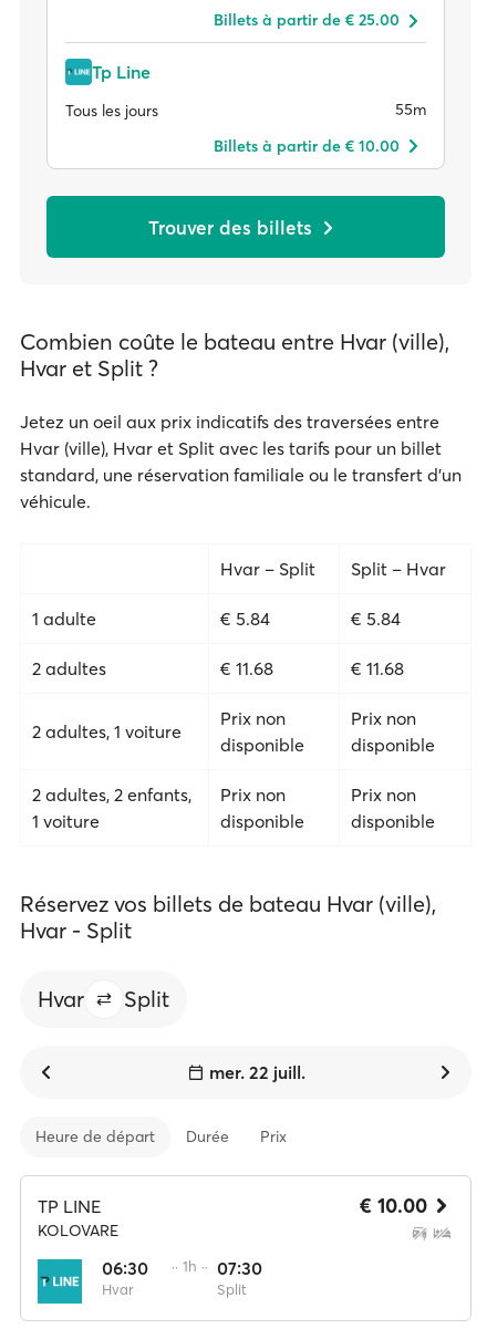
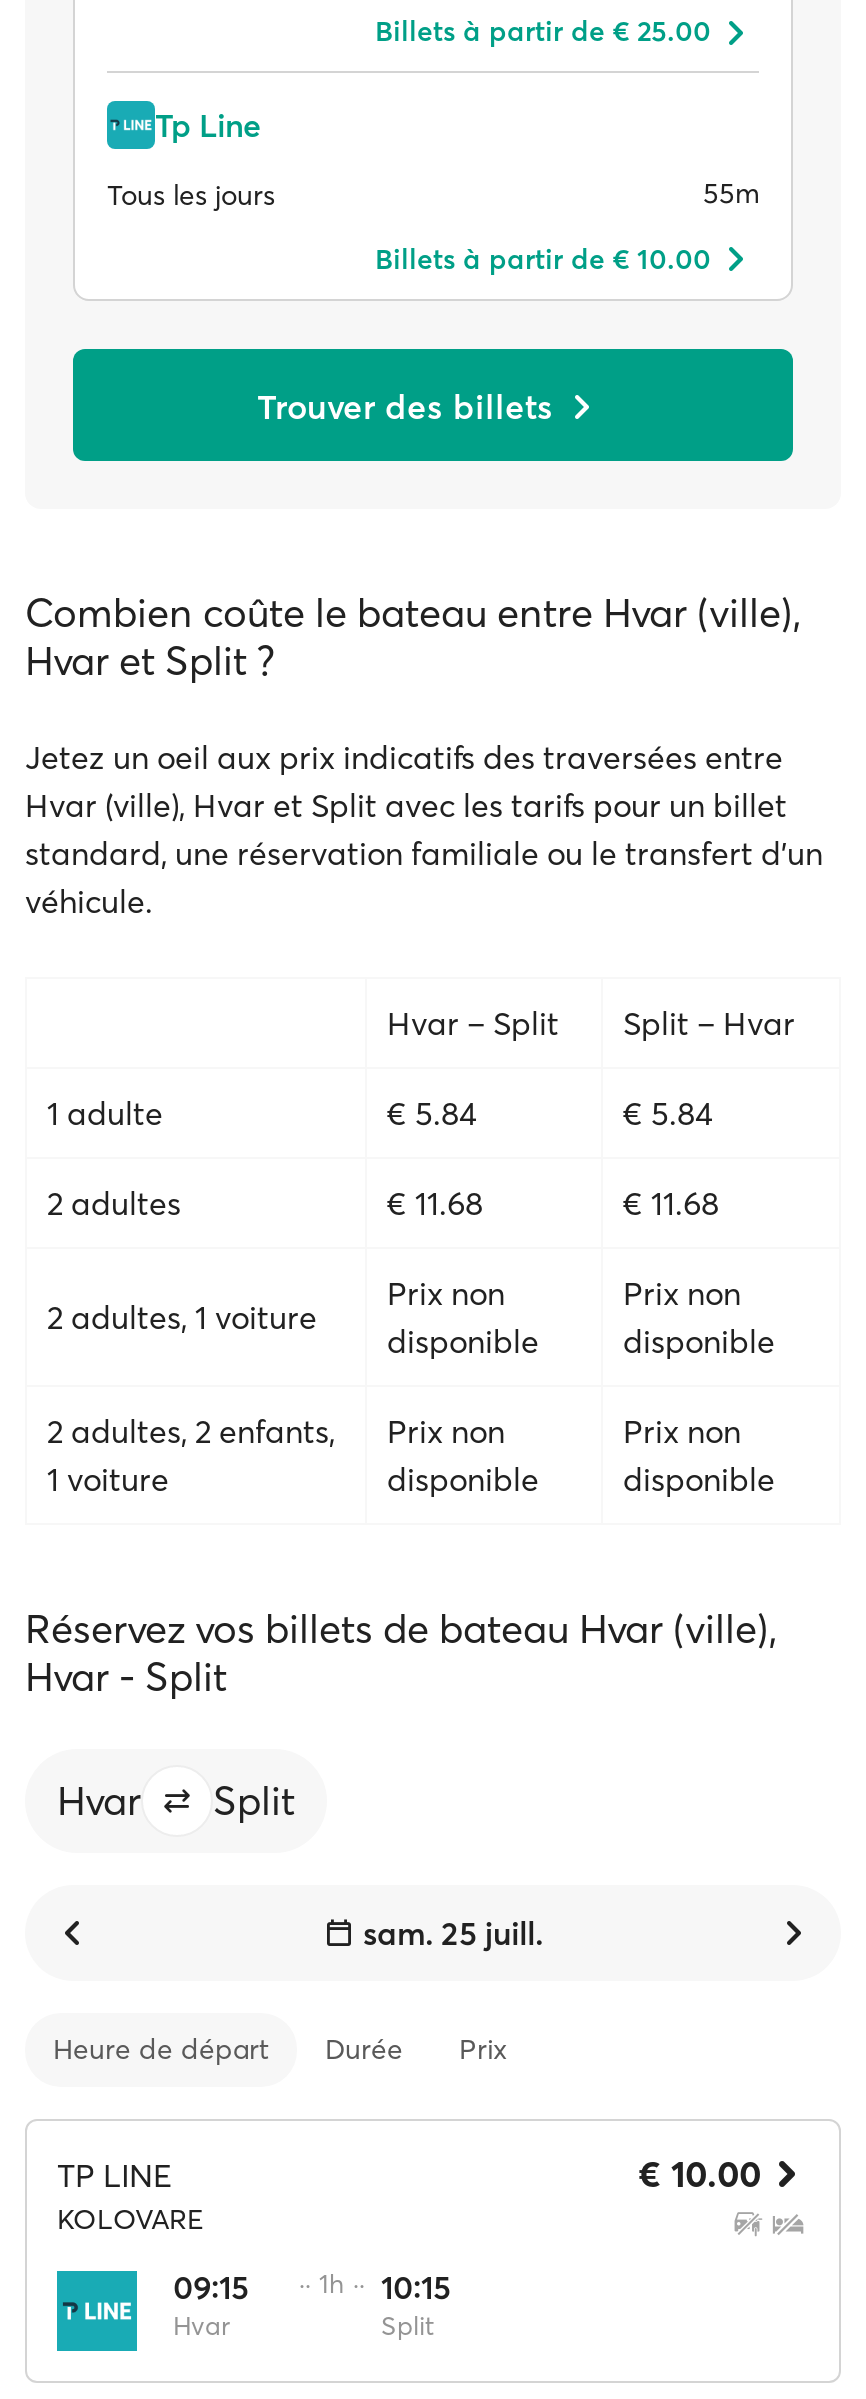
- mer. 22 juill.
+ sam. 25 juill.

- 06:30
+ 09:15

- ·· 1h ·· 07:30
+ ·· 1h ·· 10:15
